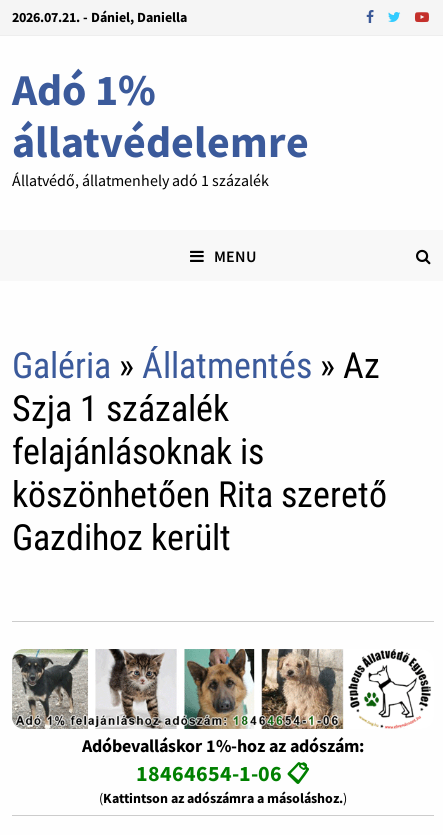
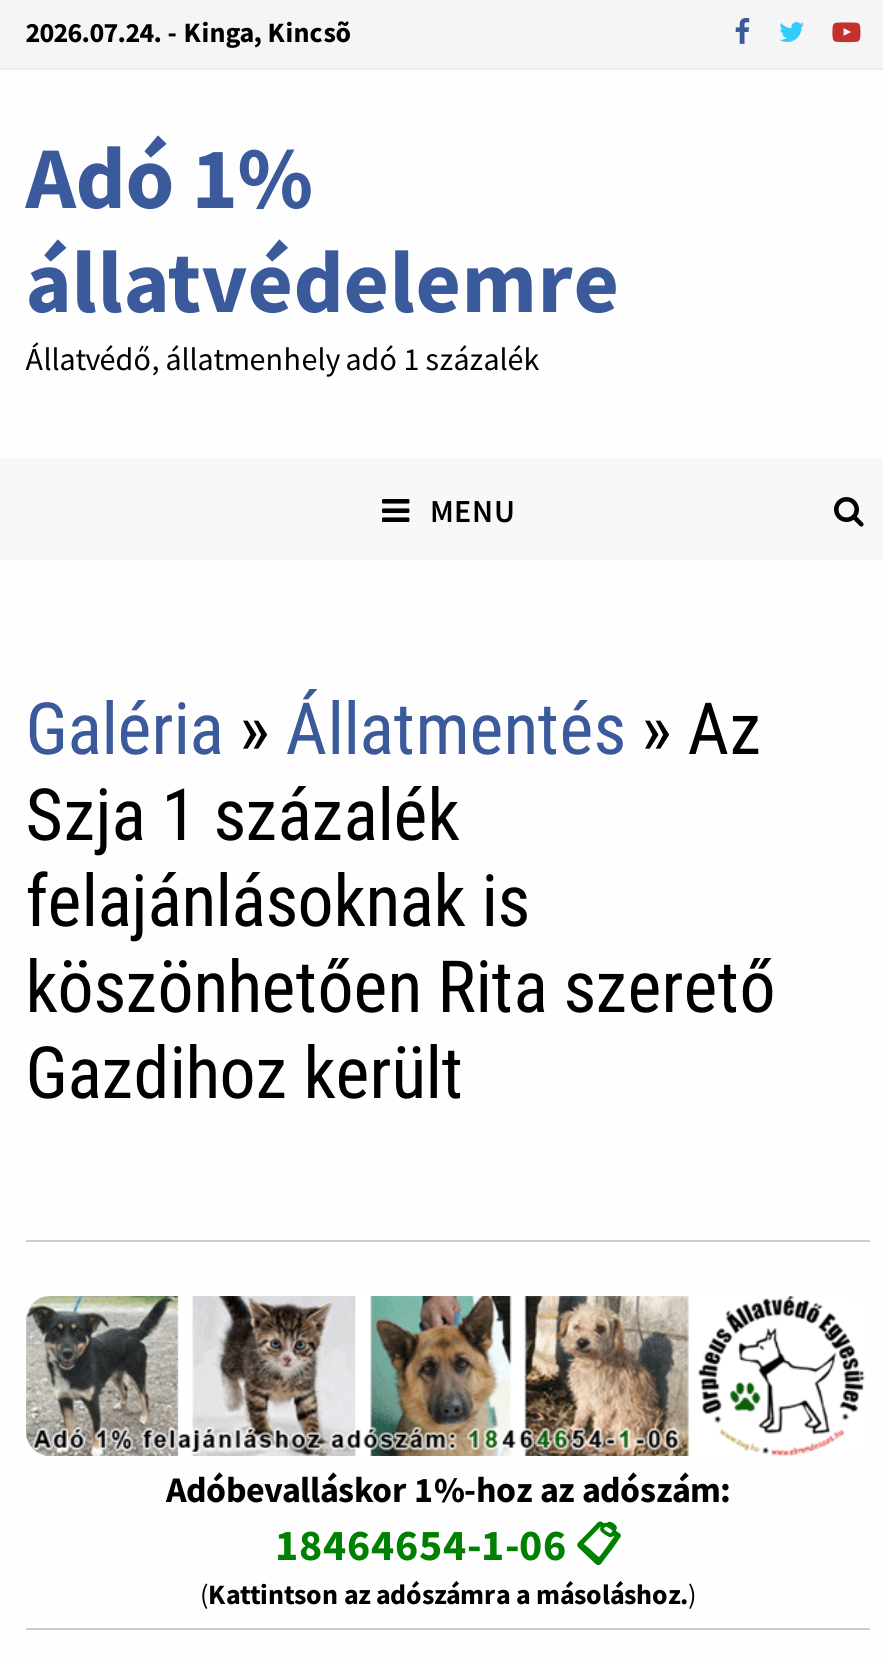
- 2026.07.21. - Dániel, Daniella
+ 2026.07.24. - Kinga, Kincsõ
